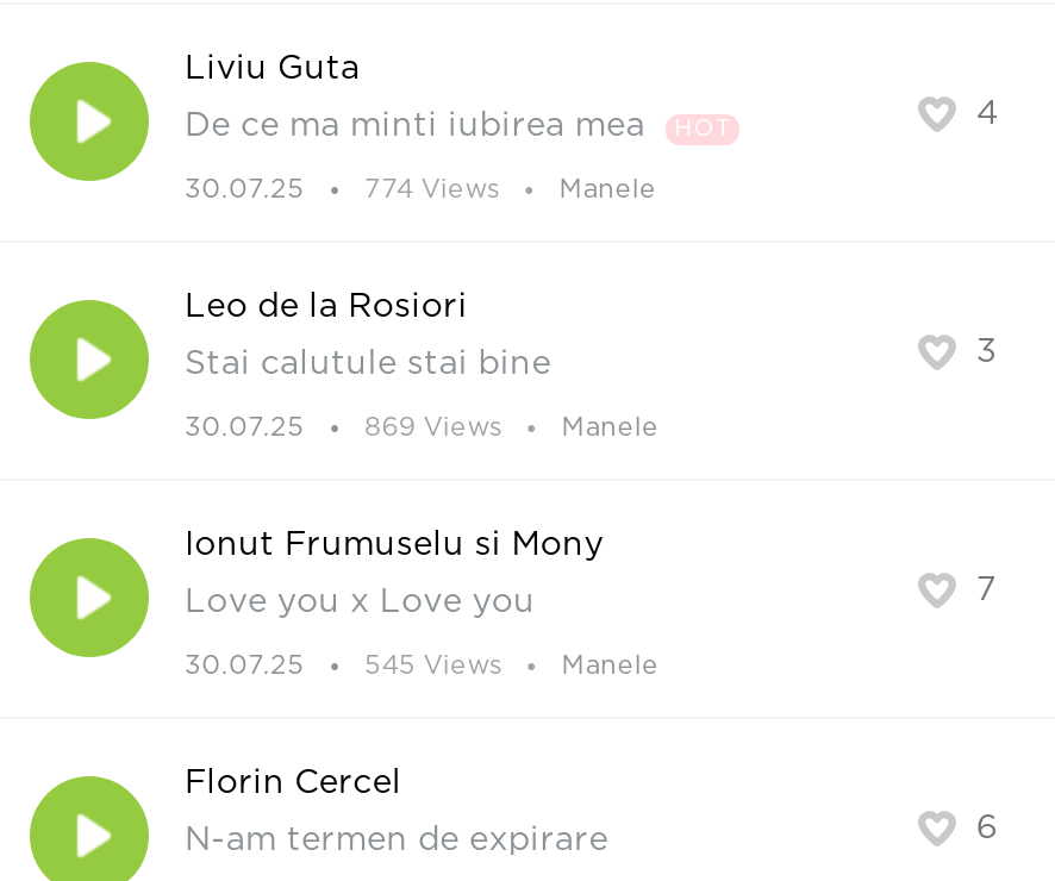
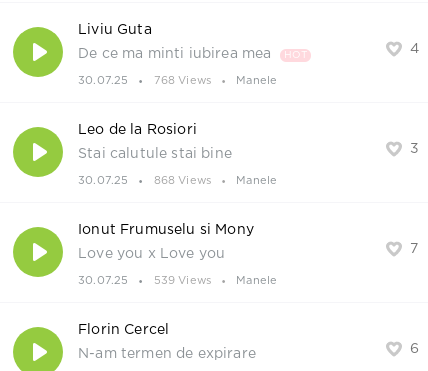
- 774 Views
+ 768 Views

- 869 Views
+ 868 Views

- 545 Views
+ 539 Views
